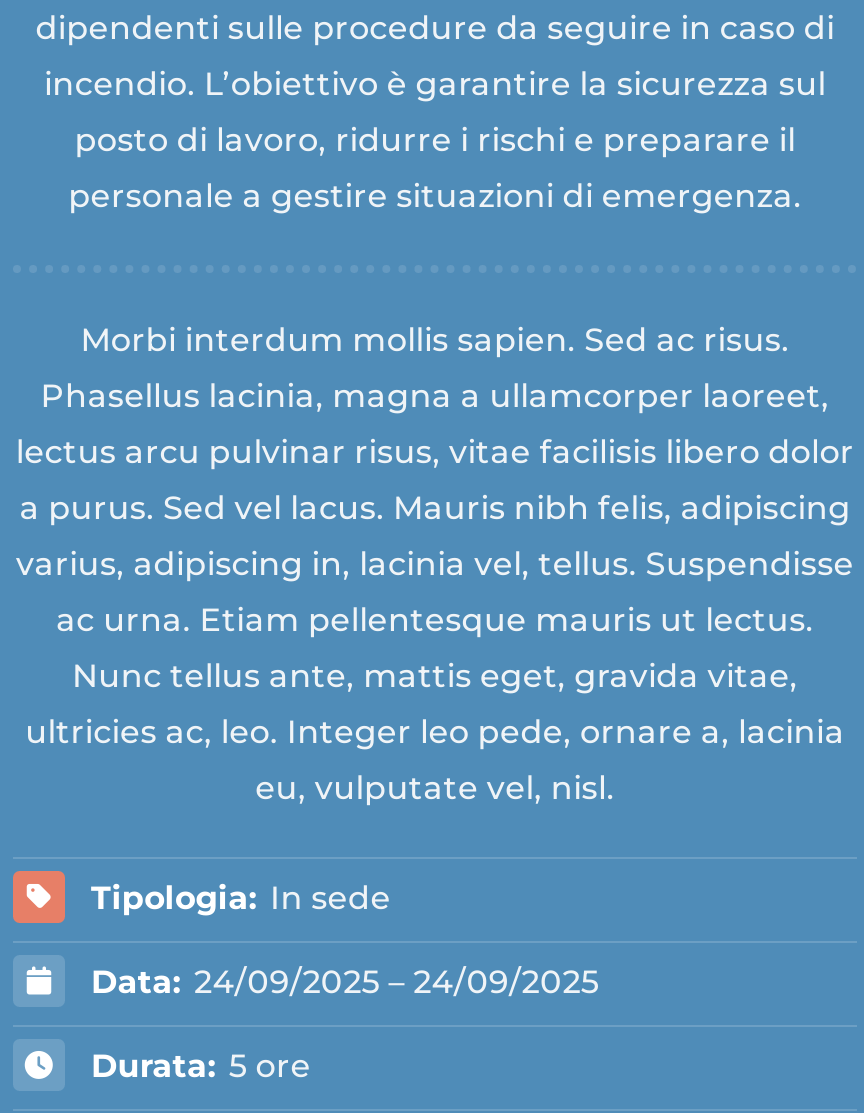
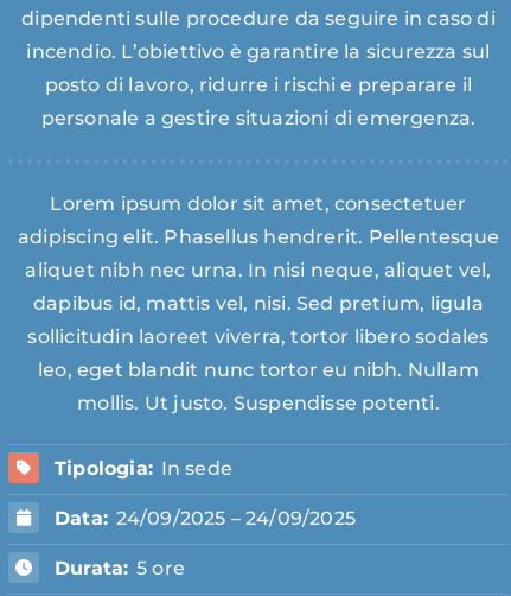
- Morbi interdum mollis sapien. Sed ac risus.
- Phasellus lacinia, magna a ullamcorper laoreet,
- lectus arcu pulvinar risus, vitae facilisis libero dolor
- a purus. Sed vel lacus. Mauris nibh felis, adipiscing
- varius, adipiscing in, lacinia vel, tellus. Suspendisse
- ac urna. Etiam pellentesque mauris ut lectus.
- Nunc tellus ante, mattis eget, gravida vitae,
- ultricies ac, leo. Integer leo pede, ornare a, lacinia
- eu, vulputate vel, nisl.
+ Lorem ipsum dolor sit amet, consectetuer
+ adipiscing elit. Phasellus hendrerit. Pellentesque
+ aliquet nibh nec urna. In nisi neque, aliquet vel,
+ dapibus id, mattis vel, nisi. Sed pretium, ligula
+ sollicitudin laoreet viverra, tortor libero sodales
+ leo, eget blandit nunc tortor eu nibh. Nullam
+ mollis. Ut justo. Suspendisse potenti.
